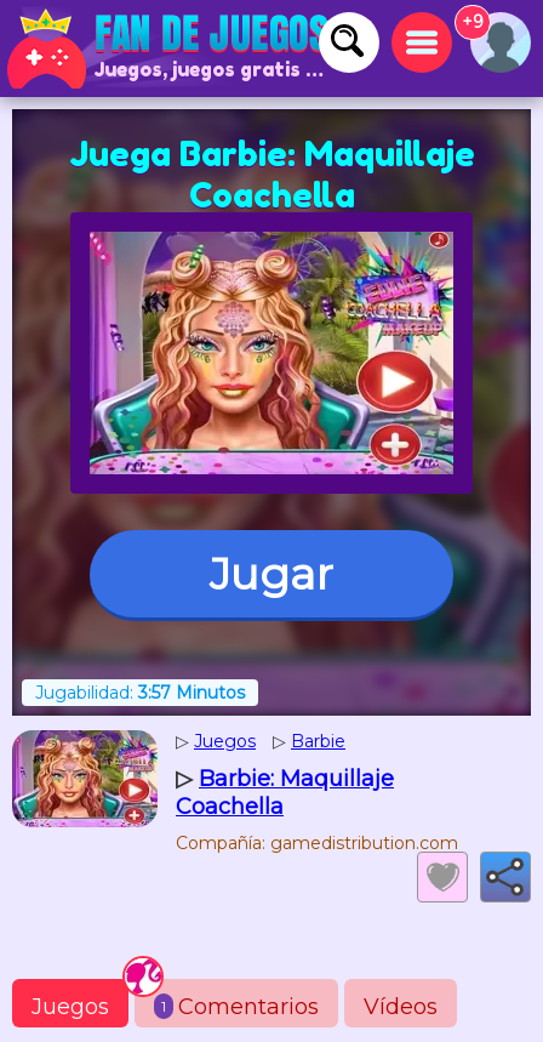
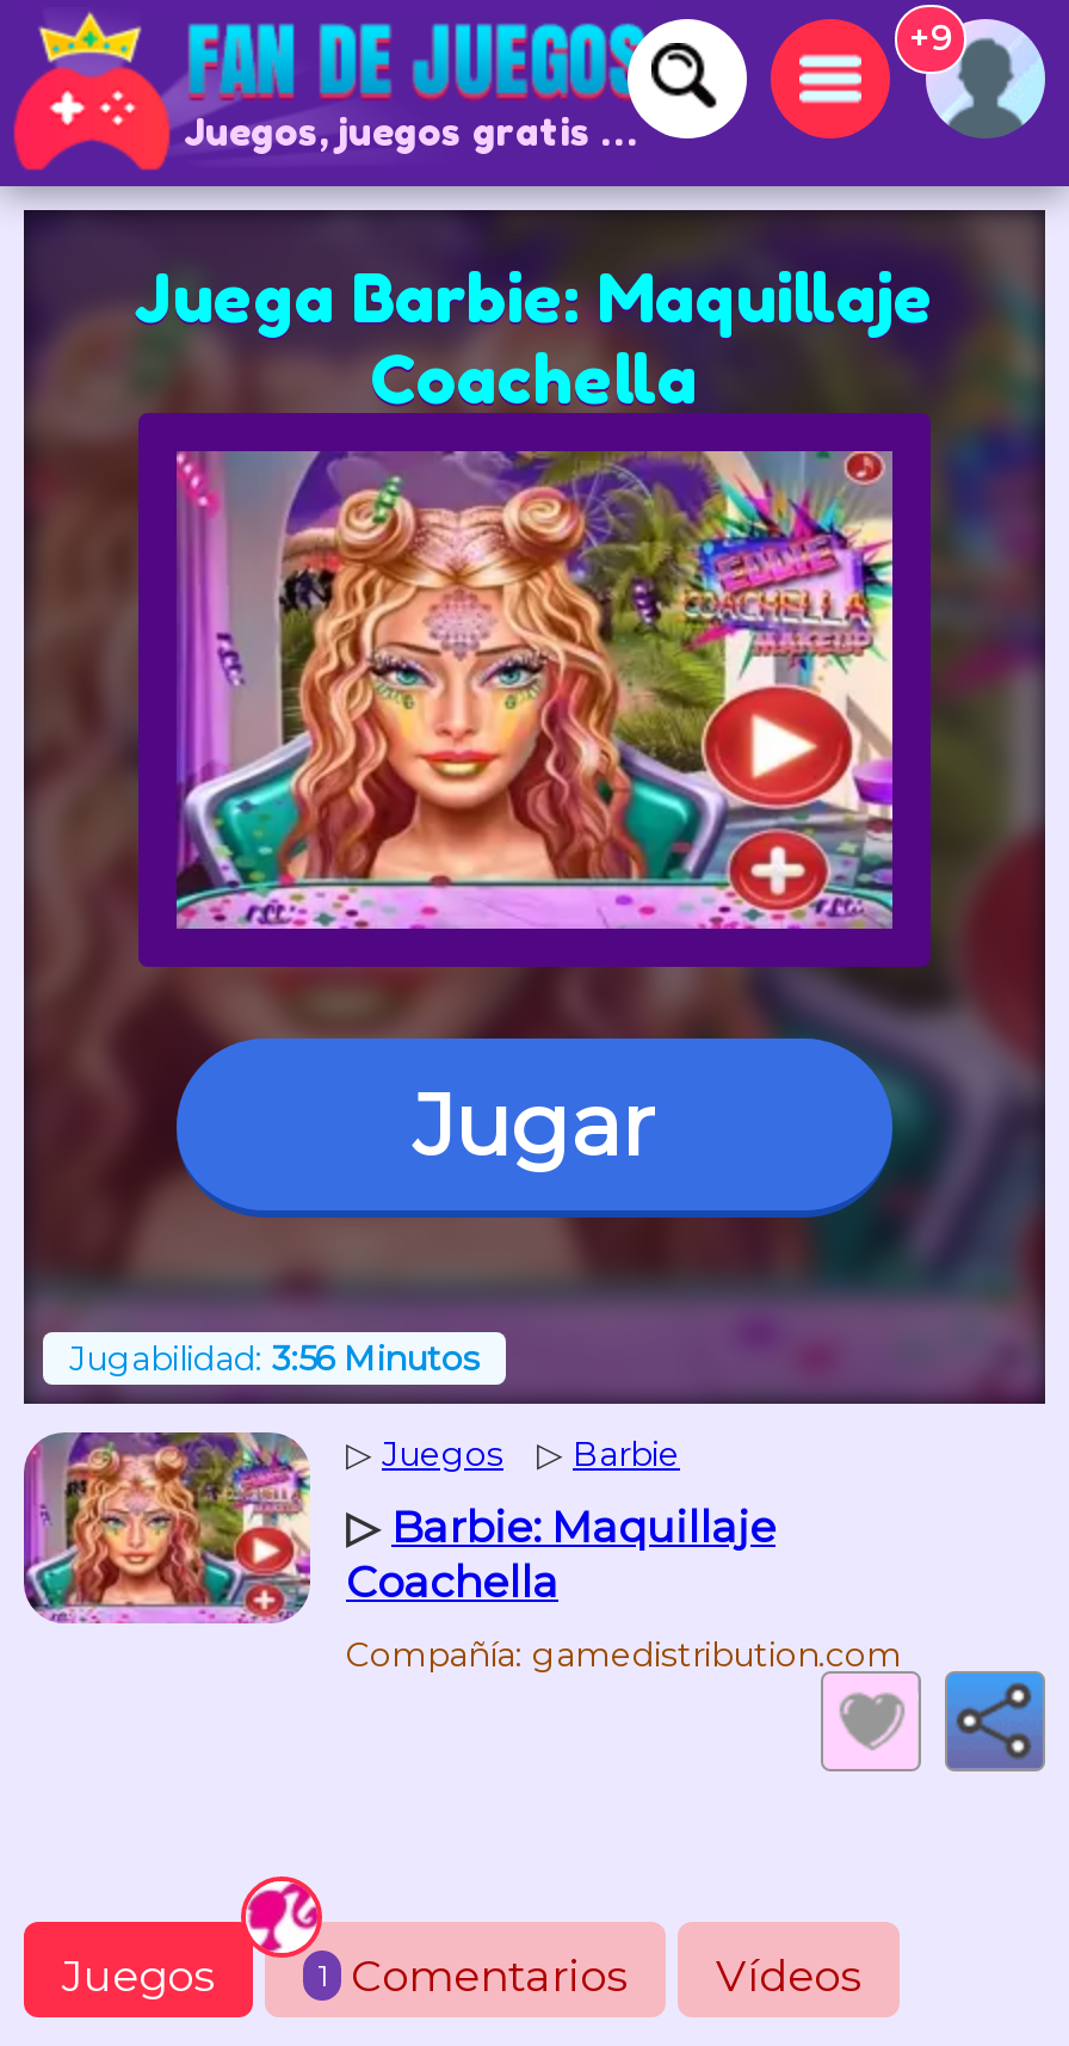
- Jugabilidad: 3:57 Minutos
+ Jugabilidad: 3:56 Minutos
